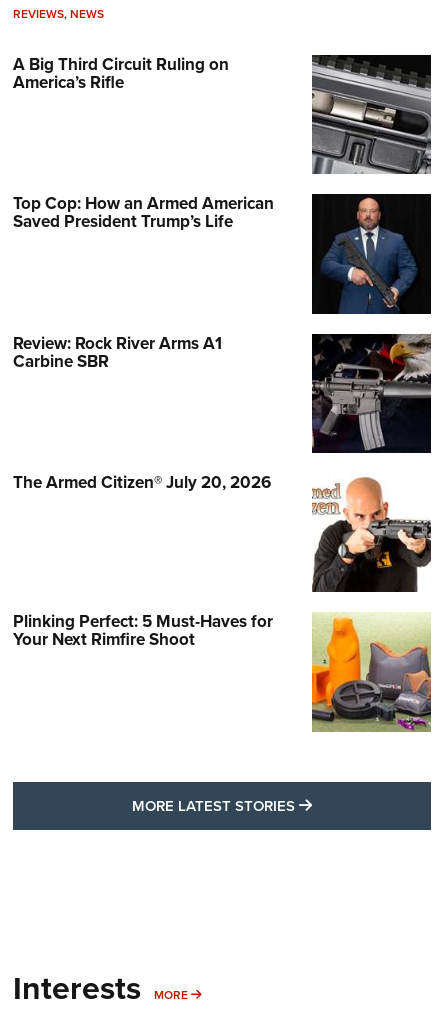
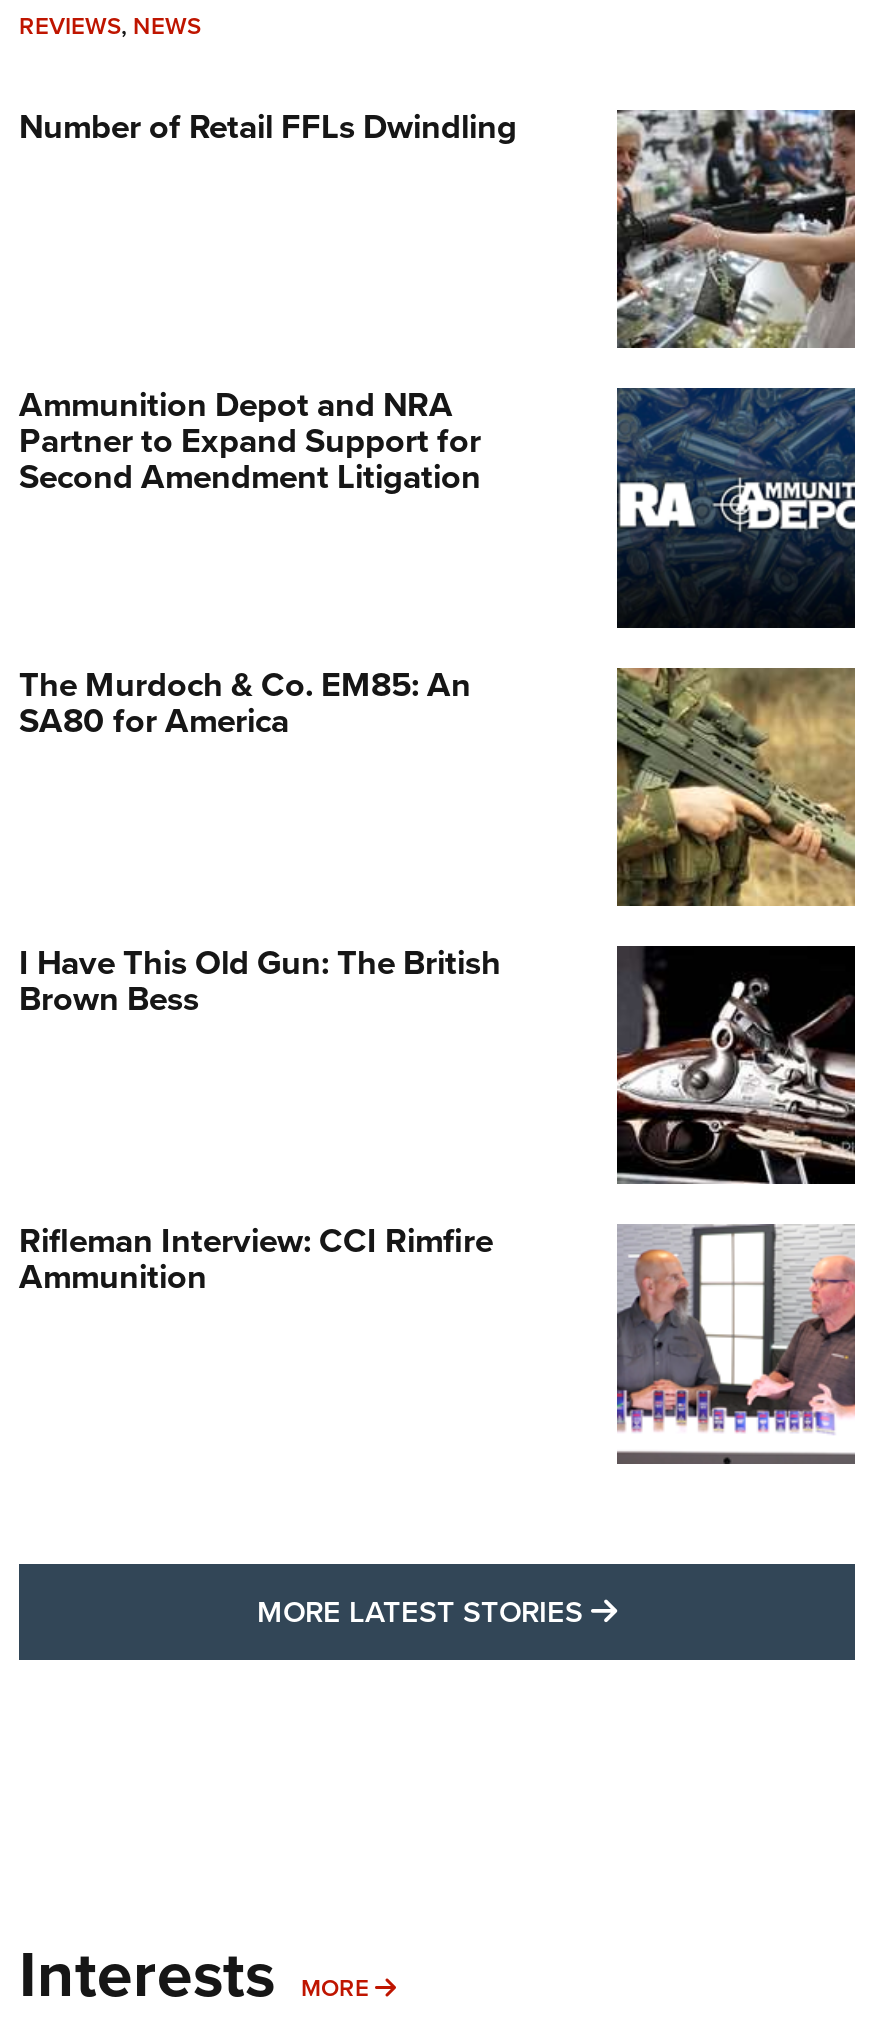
- A Big Third Circuit Ruling on
- America’s Rifle
+ Number of Retail FFLs Dwindling

- [image]
+ [image]

- Top Cop: How an Armed American
- Saved President Trump’s Life
+ Ammunition Depot and NRA
+ Partner to Expand Support for
+ Second Amendment Litigation

- [image]
+ [image]

- Review: Rock River Arms A1
- Carbine SBR
+ The Murdoch & Co. EM85: An
+ SA80 for America

- [image]
+ [image]

- The Armed Citizen® July 20, 2026
+ I Have This Old Gun: The British
+ Brown Bess

- [image]
+ [image]

- Plinking Perfect: 5 Must-Haves for
- Your Next Rimfire Shoot
+ Rifleman Interview: CCI Rimfire
+ Ammunition

- [image]
+ [image]
